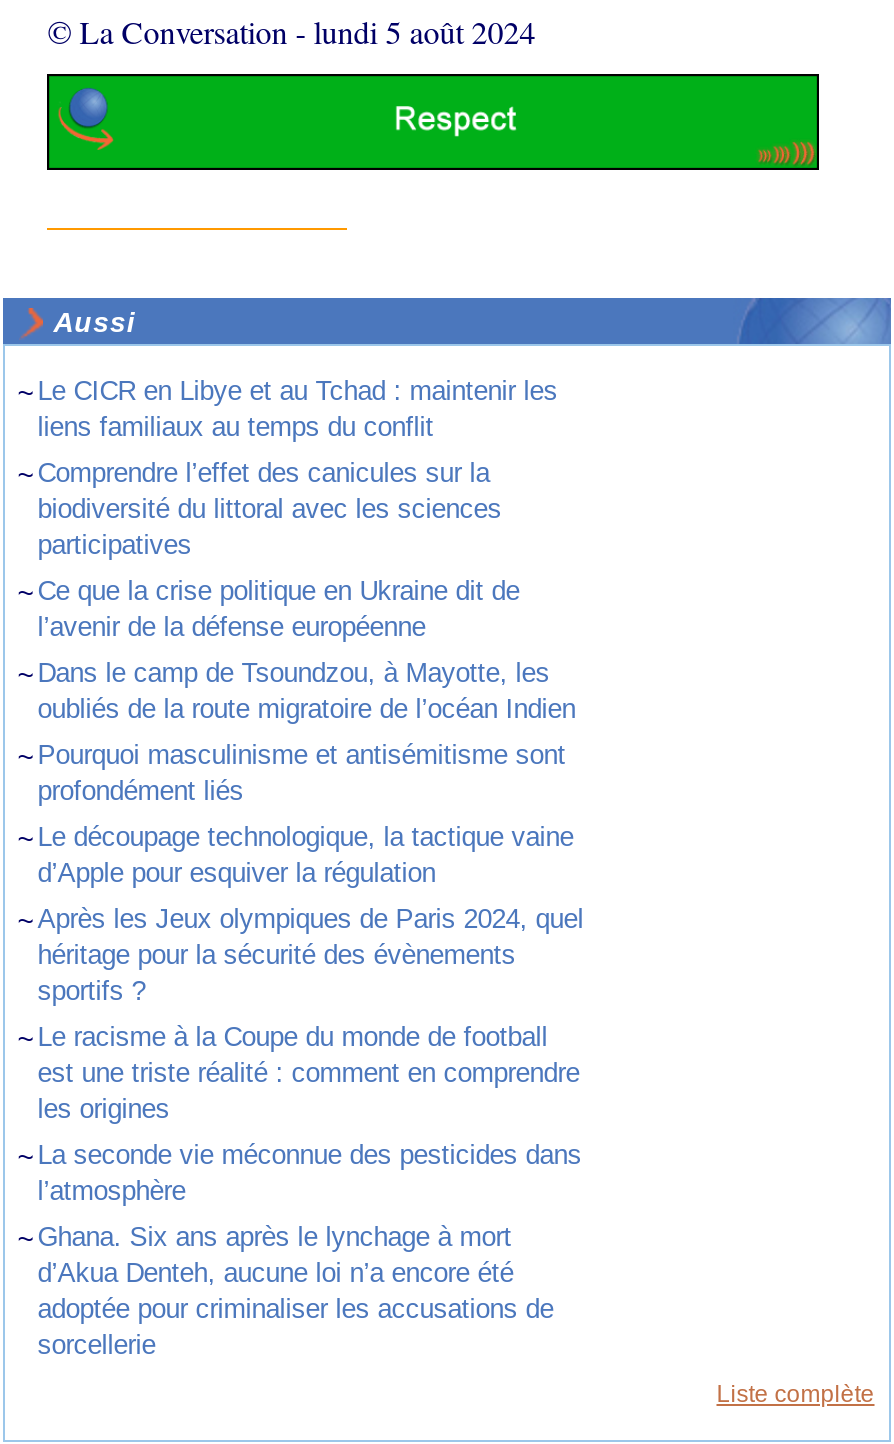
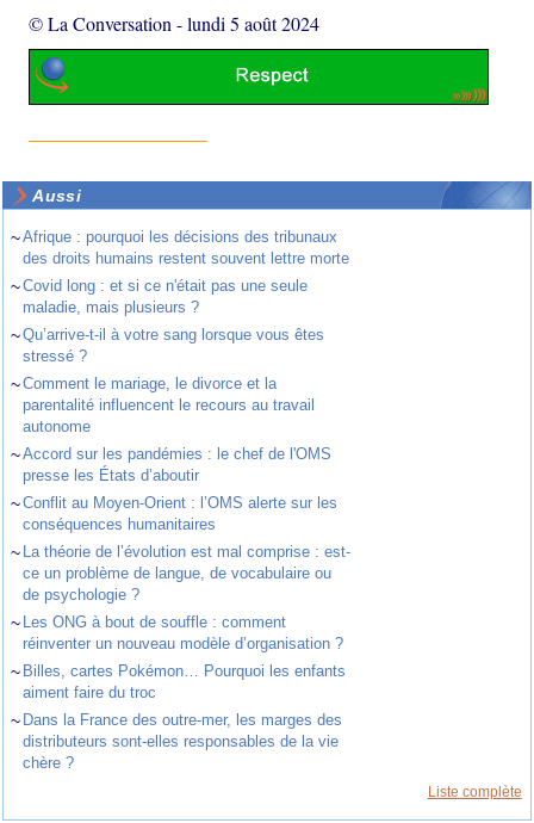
- ~ Le CICR en Libye et au Tchad : maintenir les
- liens familiaux au temps du conflit
+ ~ Afrique : pourquoi les décisions des tribunaux
+ des droits humains restent souvent lettre morte

- ~ Comprendre l’effet des canicules sur la
- biodiversité du littoral avec les sciences
- participatives
+ ~ Covid long : et si ce n'était pas une seule
+ maladie, mais plusieurs ?

- ~ Ce que la crise politique en Ukraine dit de
- l’avenir de la défense européenne
+ ~ Qu’arrive-t-il à votre sang lorsque vous êtes
+ stressé ?

- ~ Dans le camp de Tsoundzou, à Mayotte, les
- oubliés de la route migratoire de l’océan Indien
+ ~ Comment le mariage, le divorce et la
+ parentalité influencent le recours au travail
+ autonome

- ~ Pourquoi masculinisme et antisémitisme sont
- profondément liés
+ ~ Accord sur les pandémies : le chef de l'OMS
+ presse les États d’aboutir

- ~ Le découpage technologique, la tactique vaine
- d’Apple pour esquiver la régulation
+ ~ Conflit au Moyen-Orient : l’OMS alerte sur les
+ conséquences humanitaires

- ~ Après les Jeux olympiques de Paris 2024, quel
- héritage pour la sécurité des évènements
- sportifs ?
+ ~ La théorie de l’évolution est mal comprise : est-
+ ce un problème de langue, de vocabulaire ou
+ de psychologie ?

- ~ Le racisme à la Coupe du monde de football
- est une triste réalité : comment en comprendre
- les origines
+ ~ Les ONG à bout de souffle : comment
+ réinventer un nouveau modèle d’organisation ?

- ~ La seconde vie méconnue des pesticides dans
- l’atmosphère
+ ~ Billes, cartes Pokémon… Pourquoi les enfants
+ aiment faire du troc

- ~ Ghana. Six ans après le lynchage à mort
- d’Akua Denteh, aucune loi n’a encore été
- adoptée pour criminaliser les accusations de
- sorcellerie
+ ~ Dans la France des outre-mer, les marges des
+ distributeurs sont-elles responsables de la vie
+ chère ?
